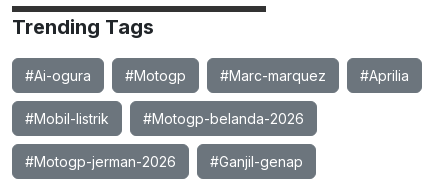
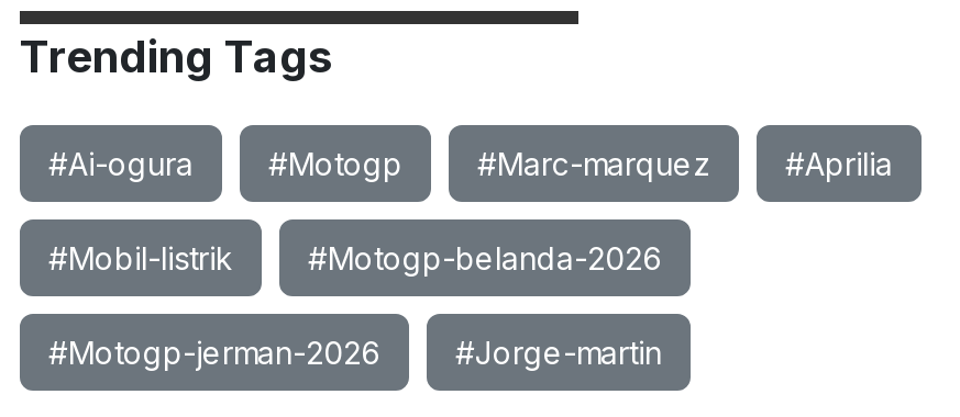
- #Ganjil-genap
+ #Jorge-martin
